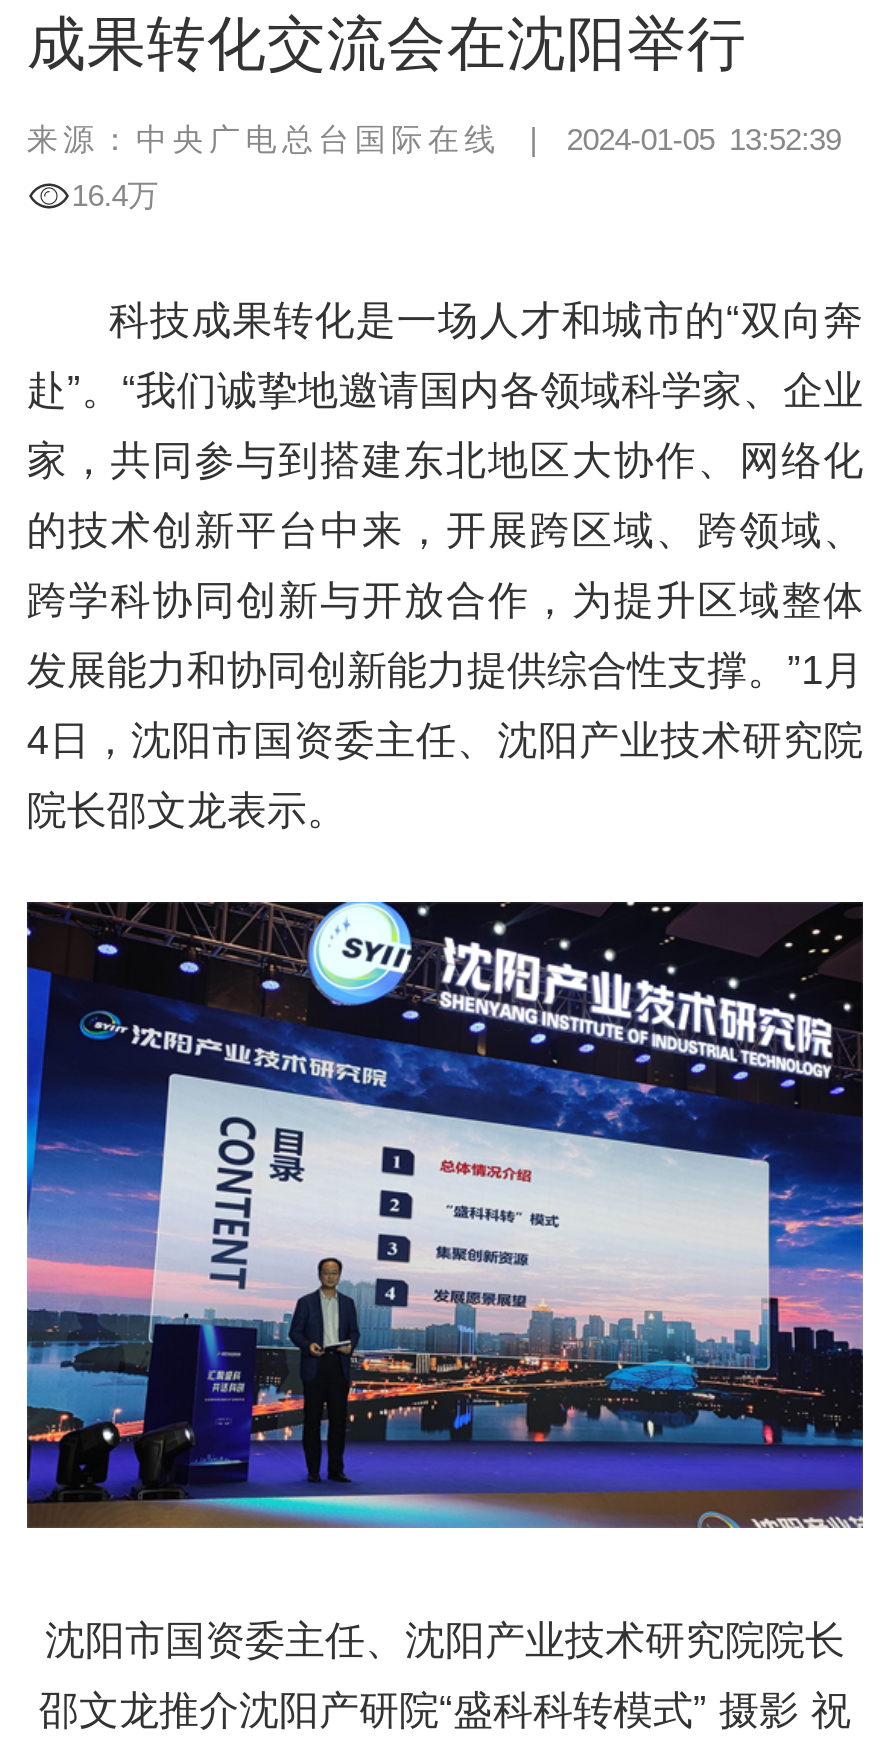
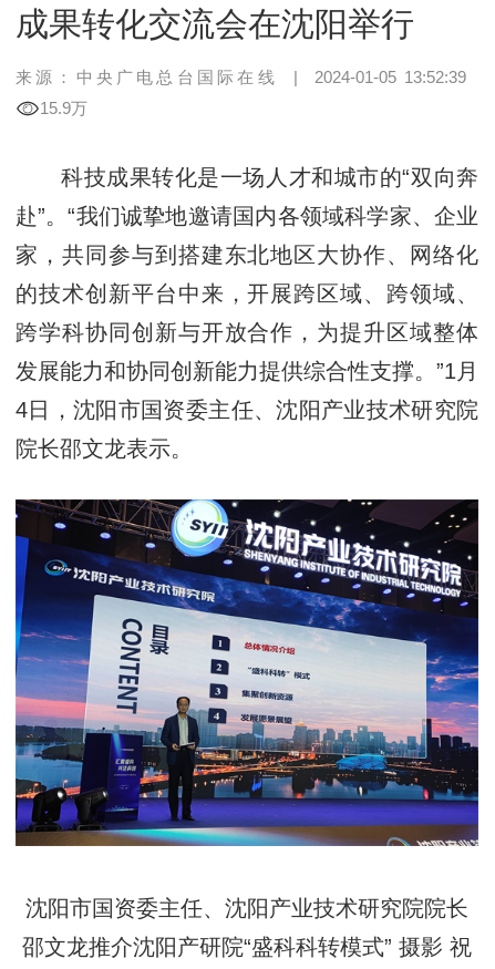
- 16.4万
+ 15.9万
